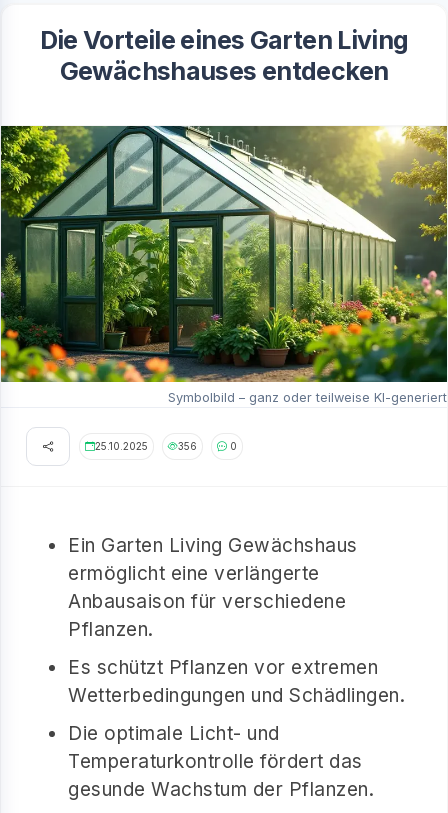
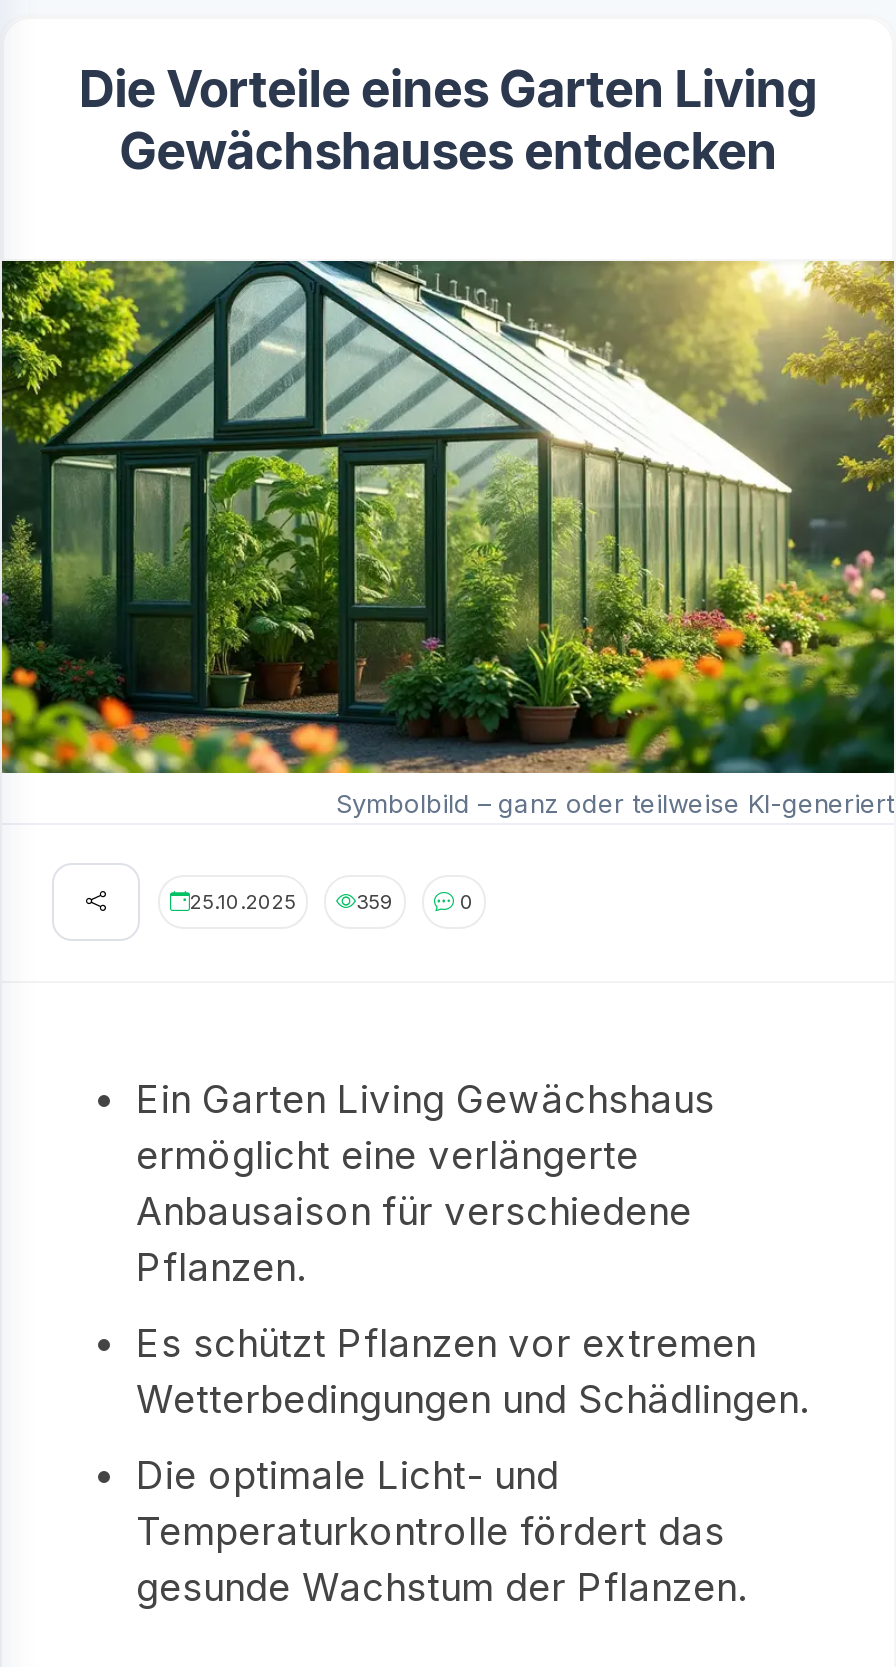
- 356
+ 359
